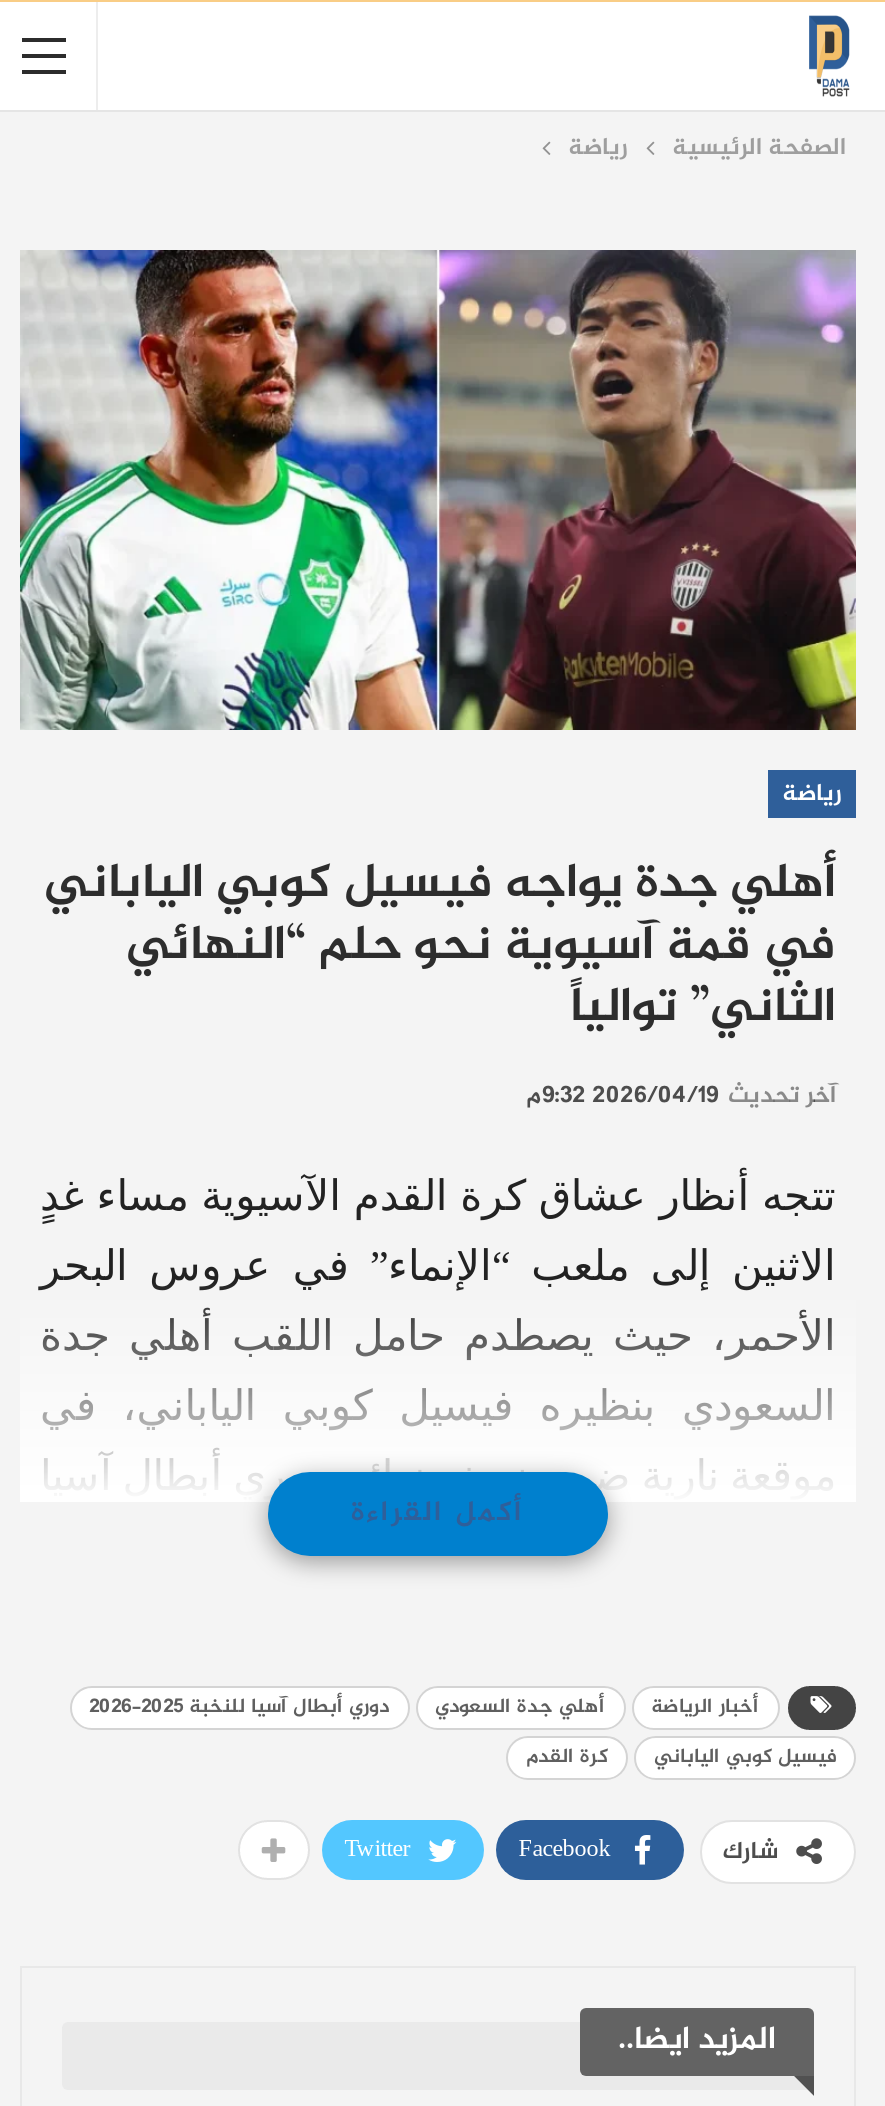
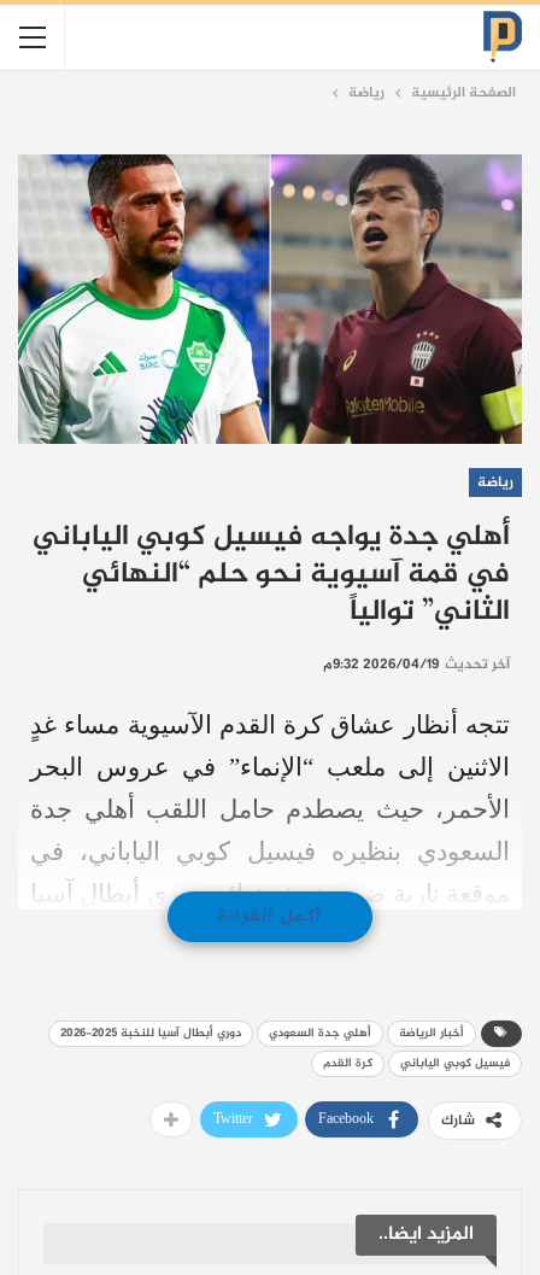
- [image]
+ [image]
